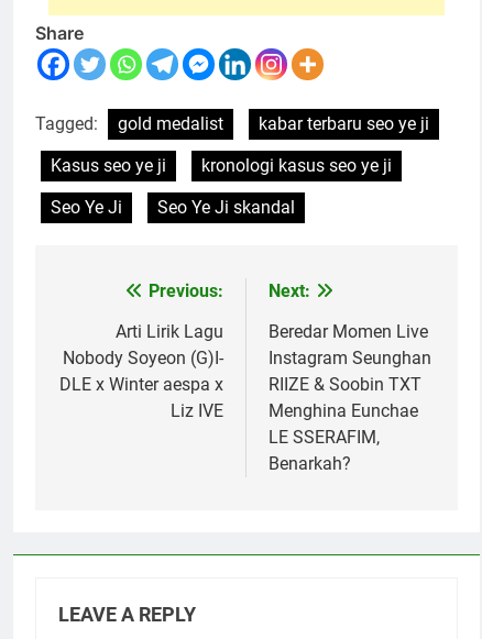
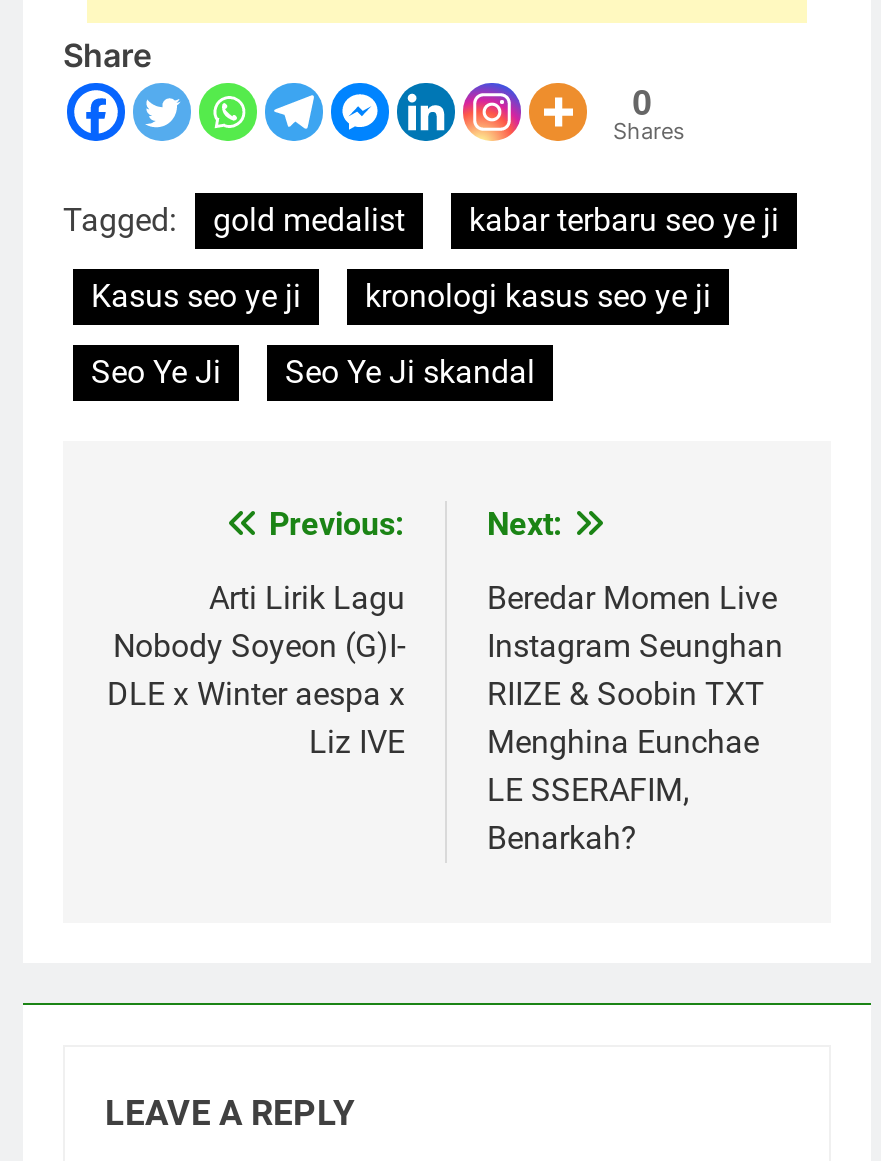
+ 0
+ Shares
